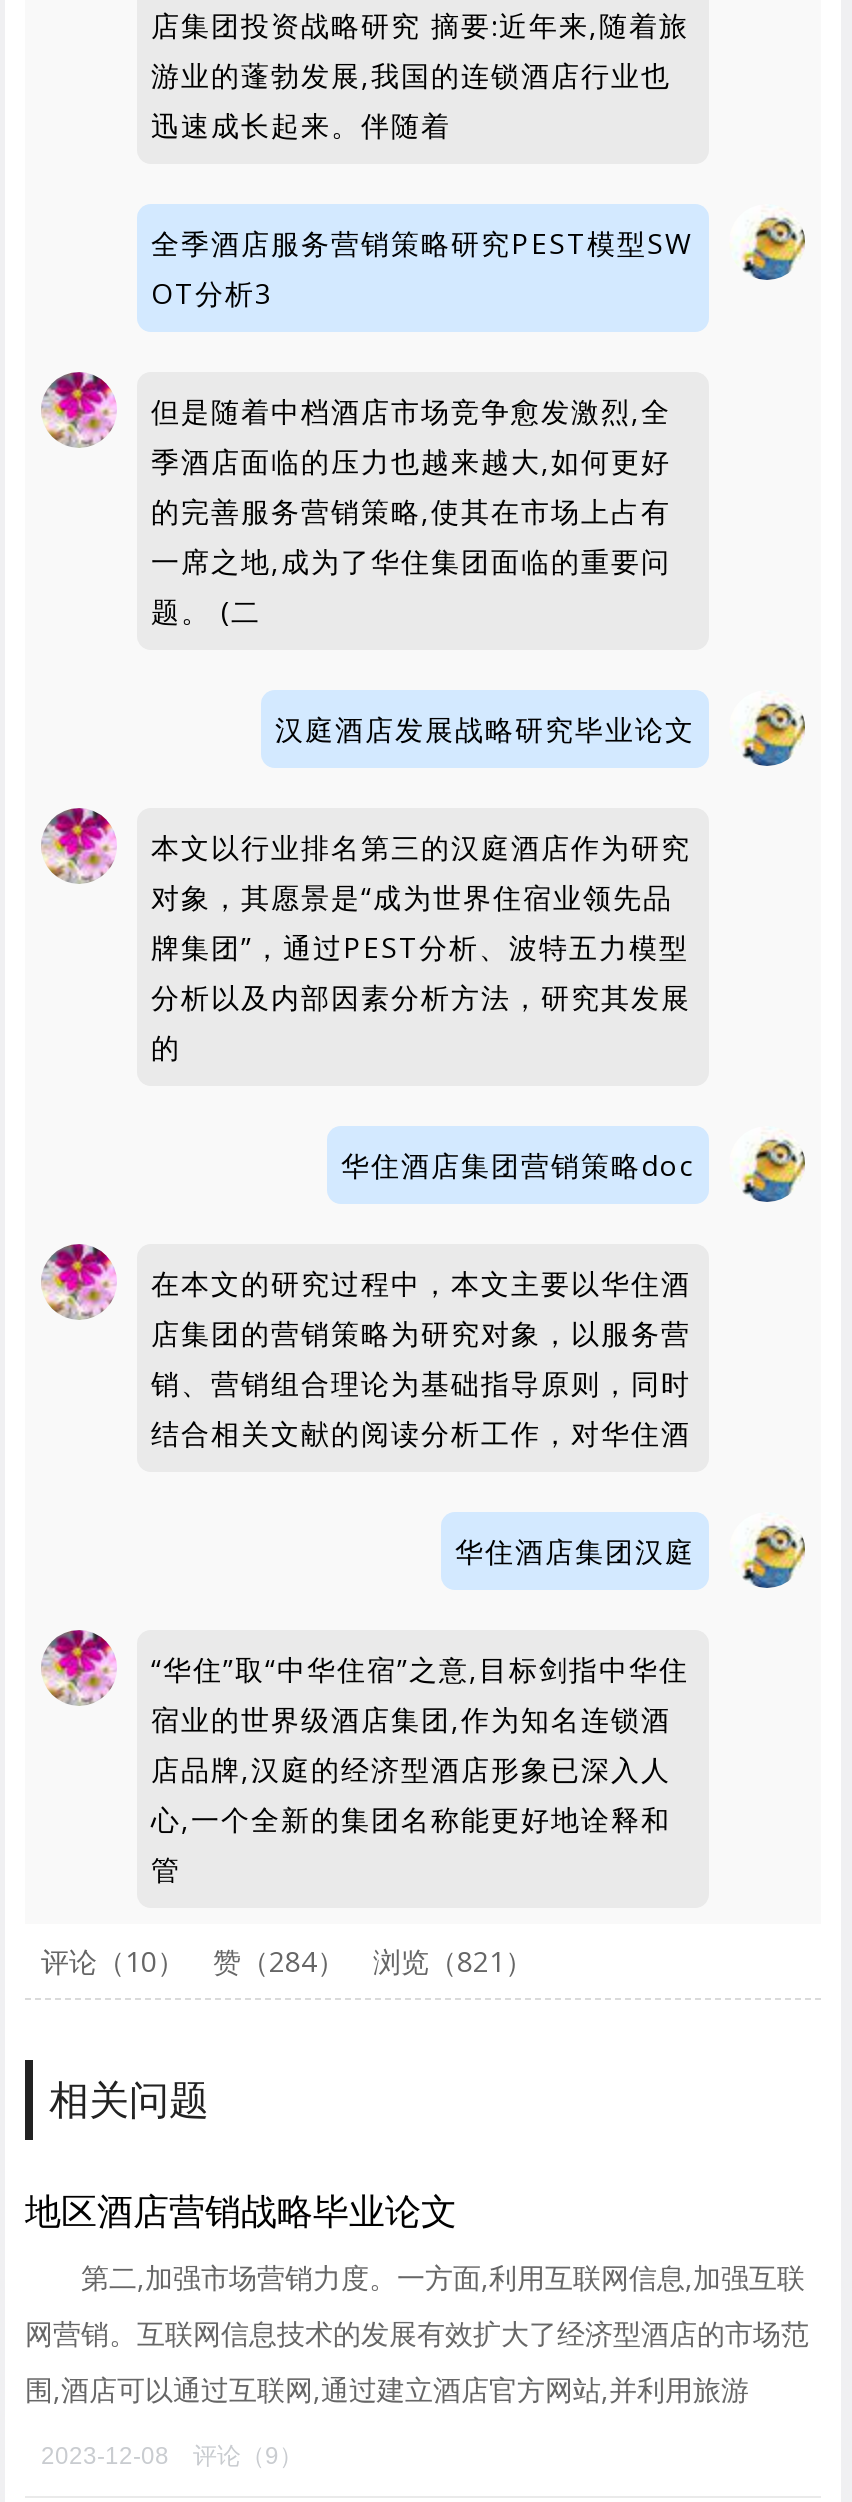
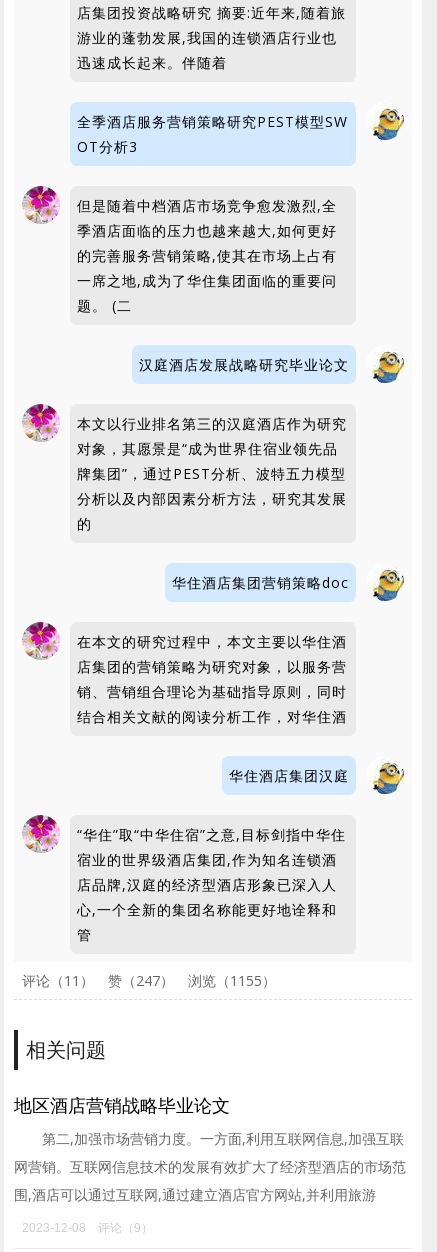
- 评论（10）
+ 评论（11）

- 赞（284）
+ 赞（247）

- 浏览（821）
+ 浏览（1155）
